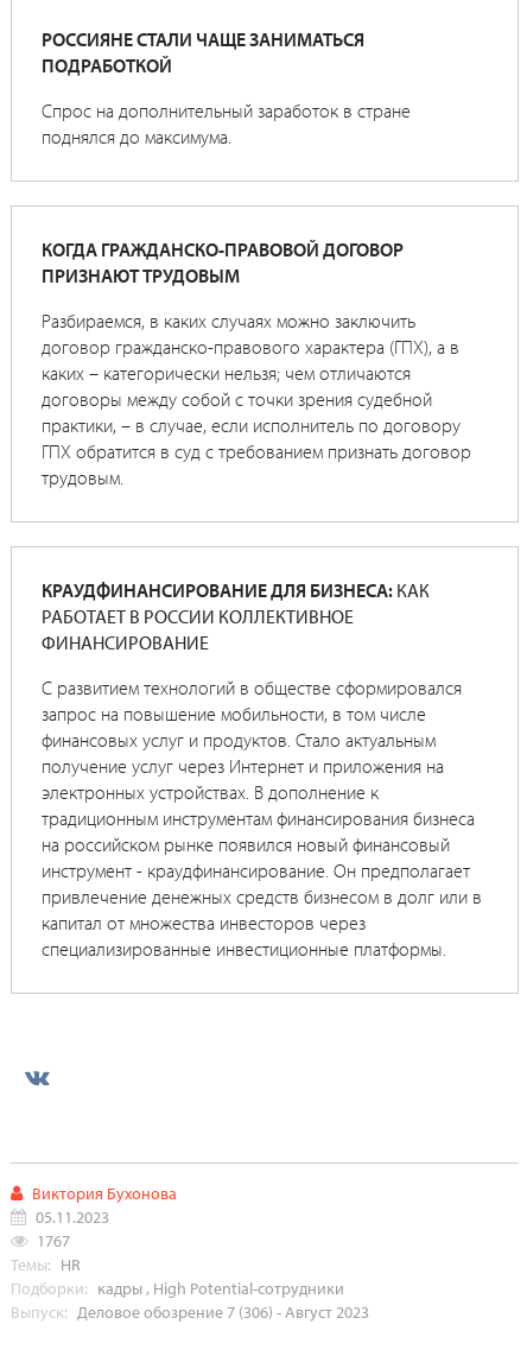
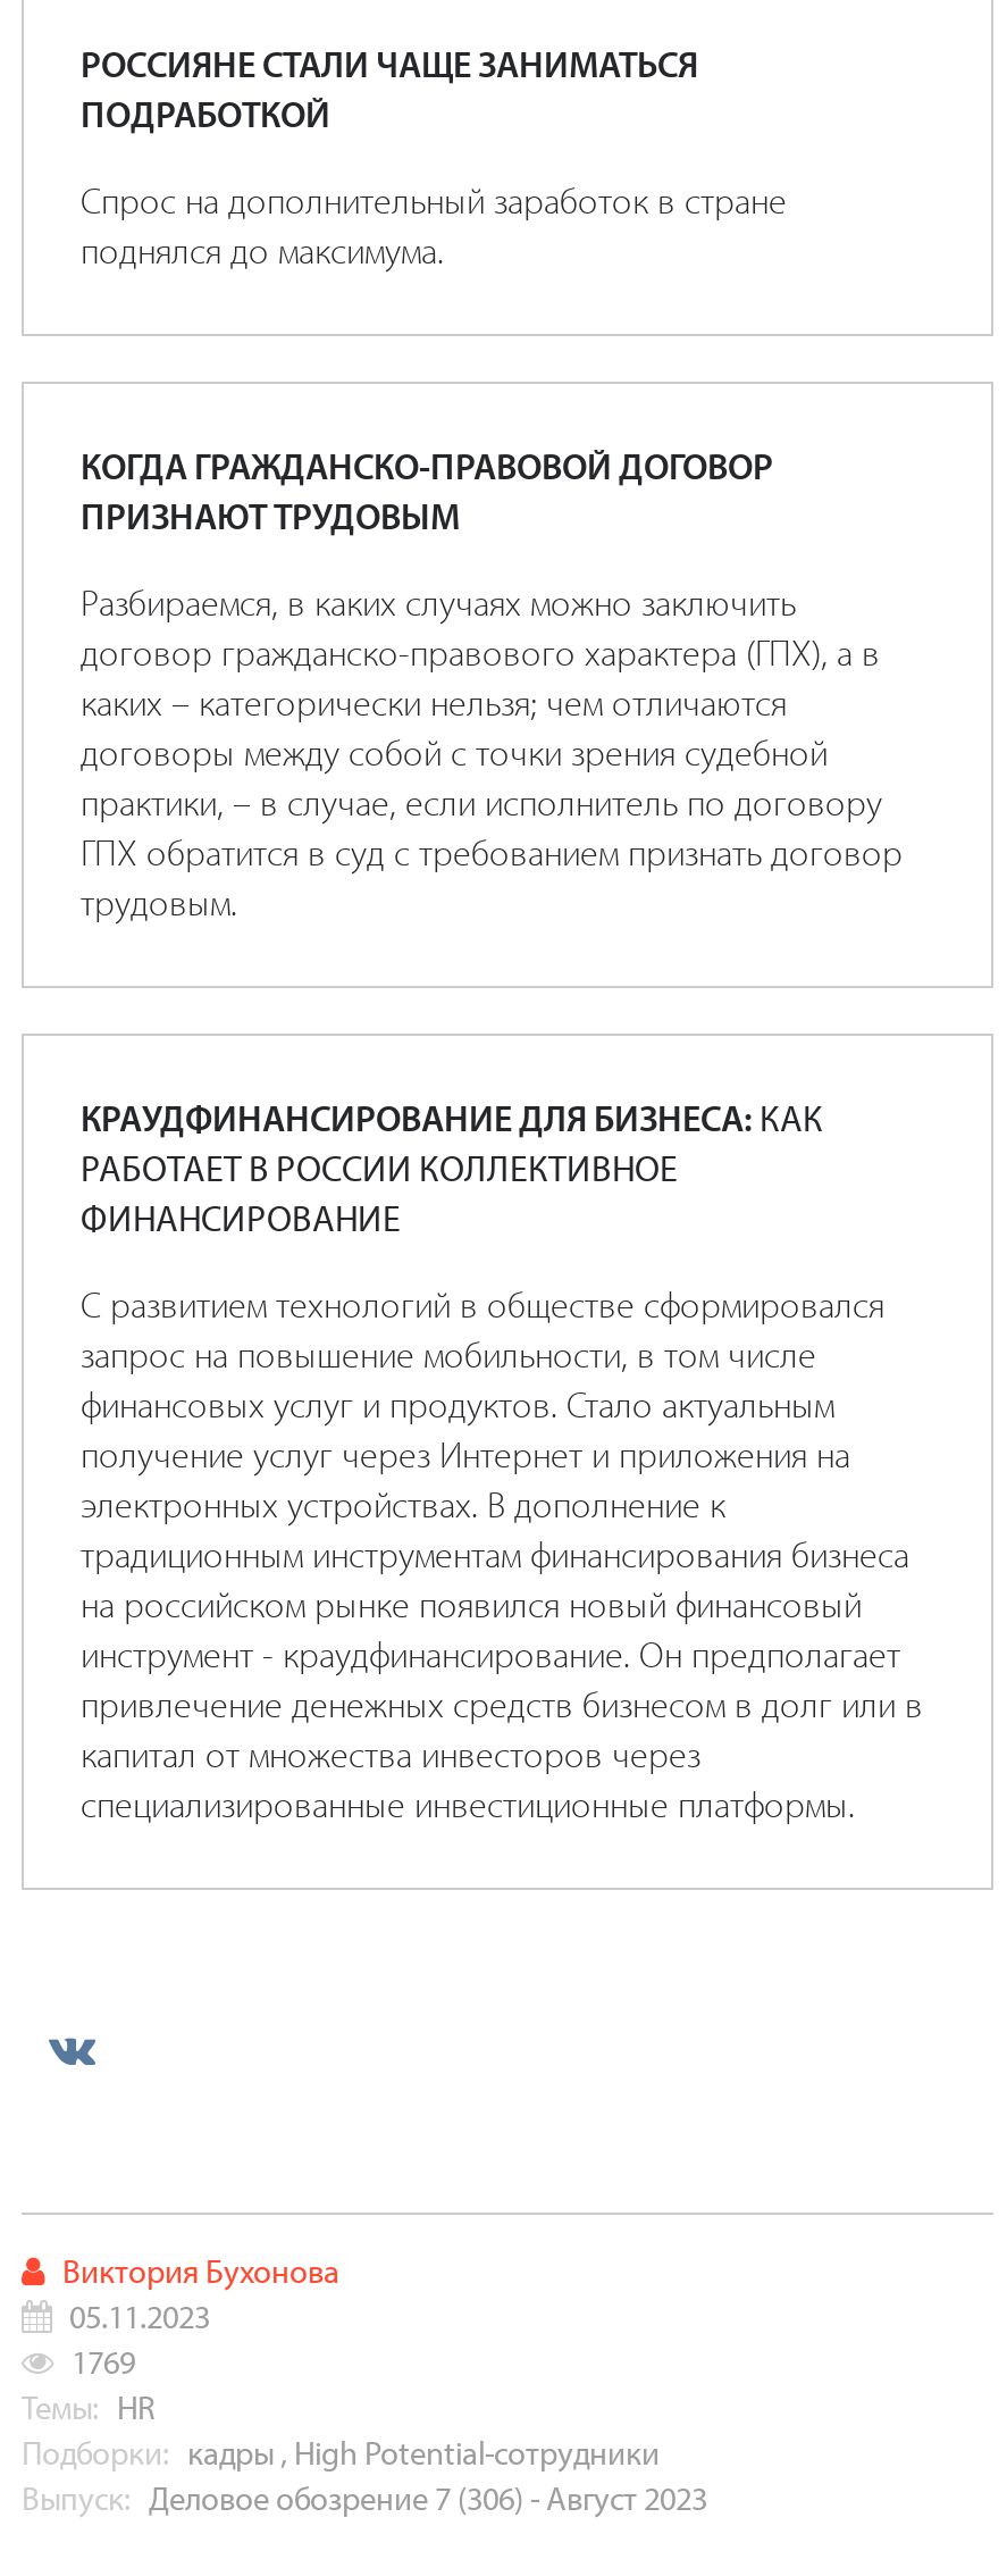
- 1767
+ 1769
